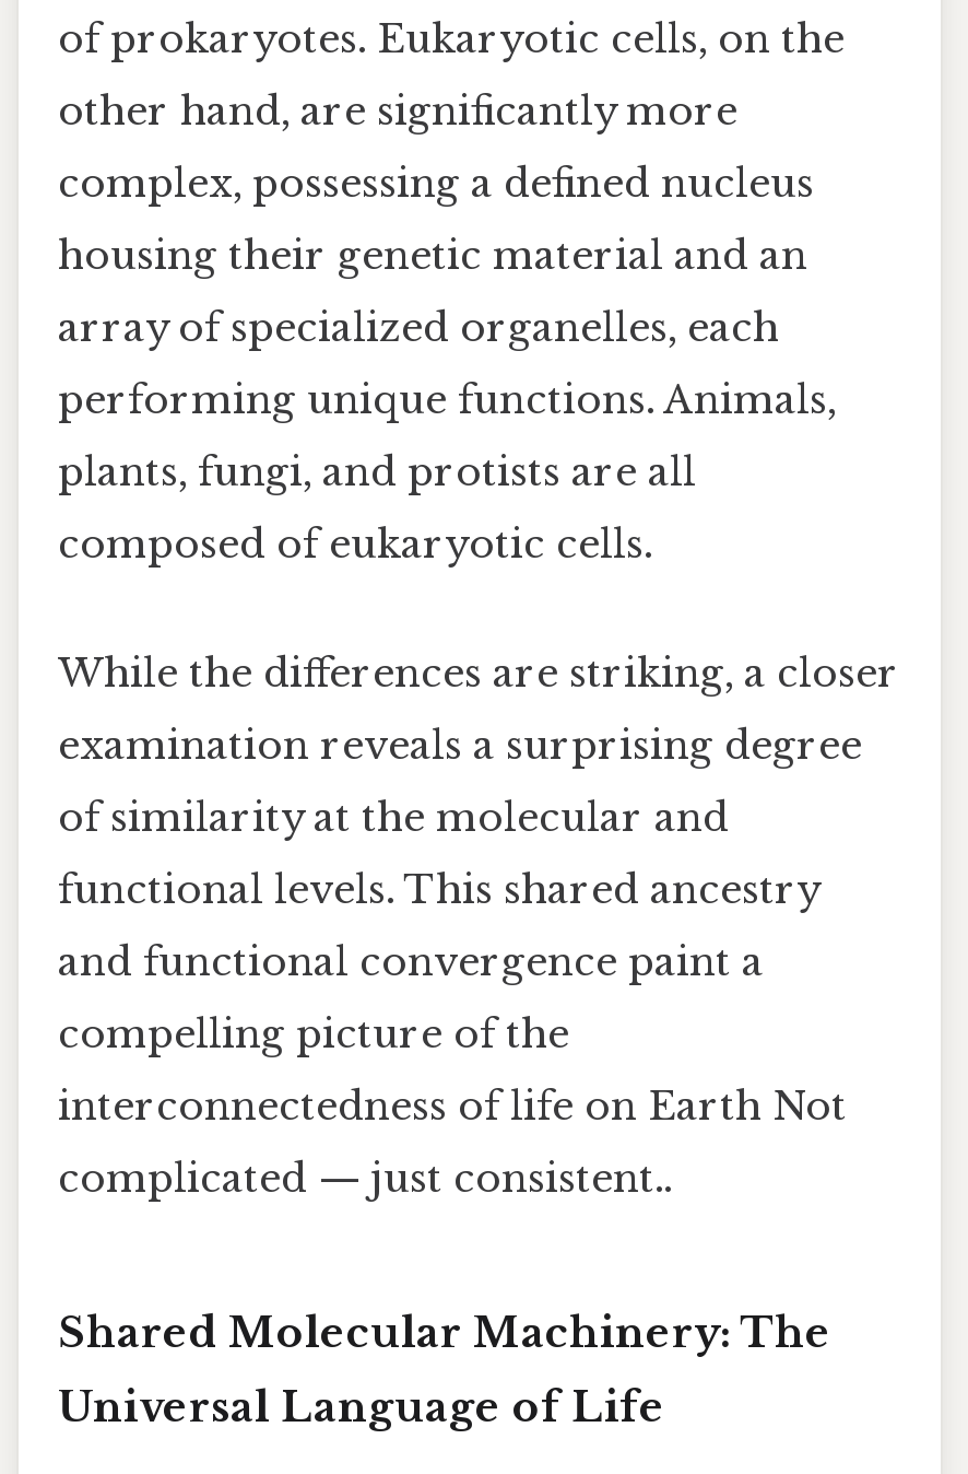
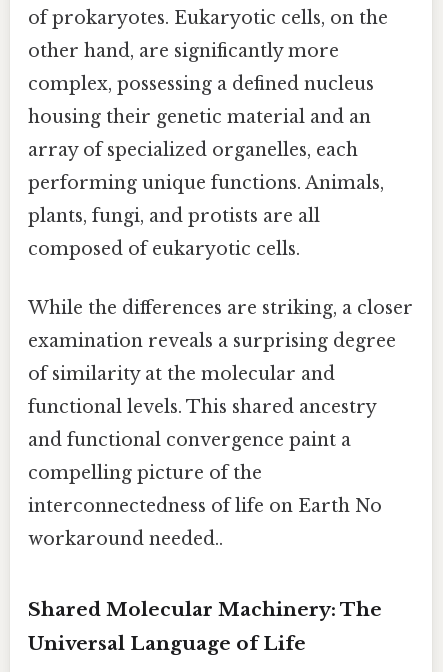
- interconnectedness of life on Earth Not
+ interconnectedness of life on Earth No

- complicated — just consistent..
+ workaround needed..
